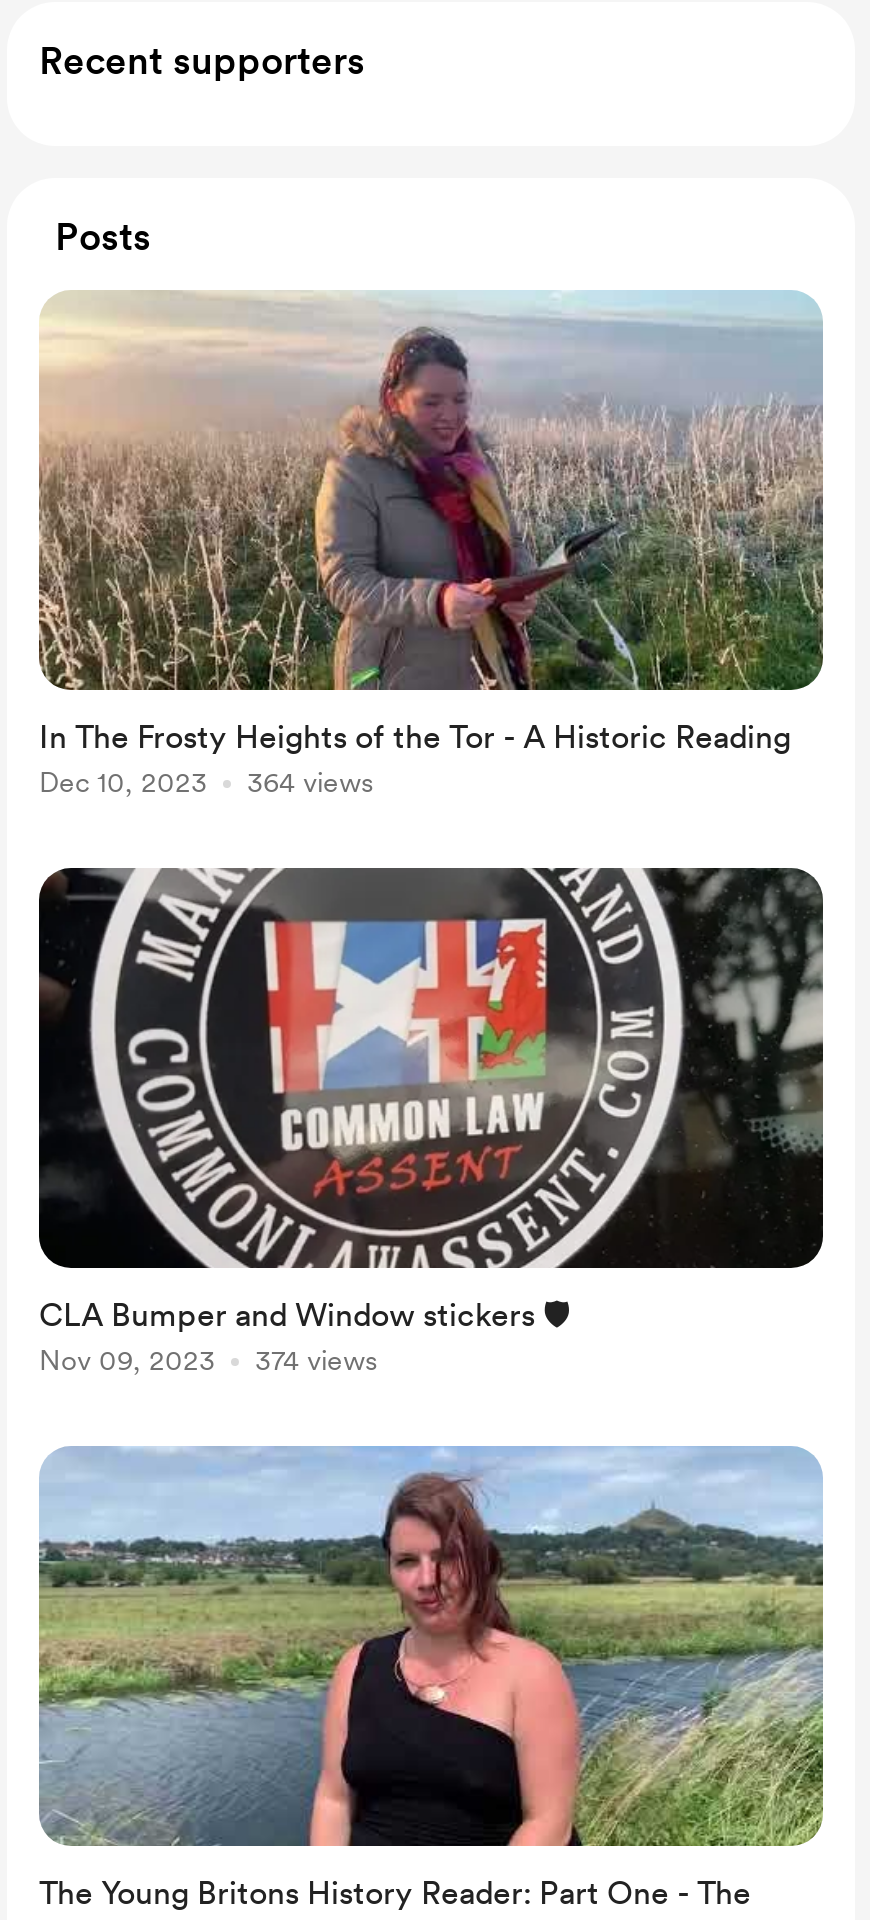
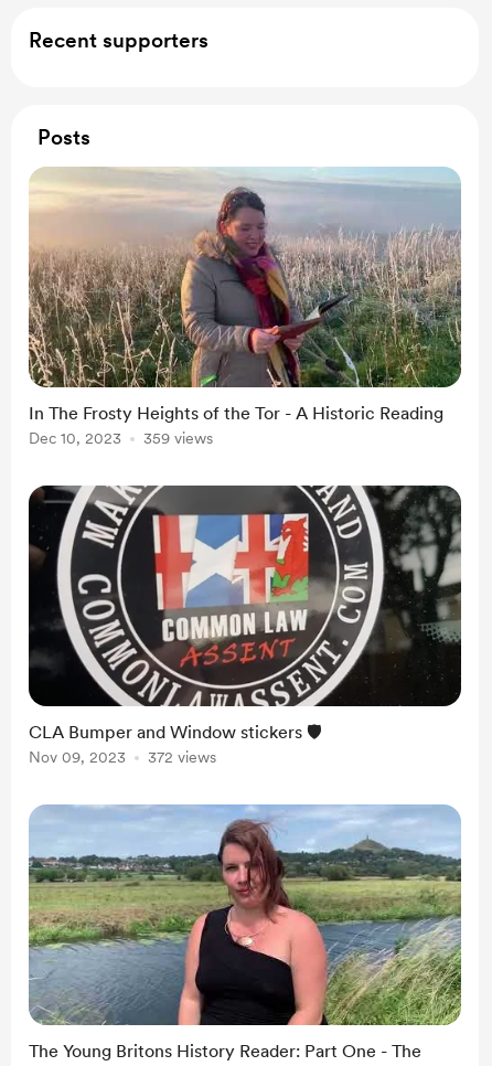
- Dec 10, 2023 364 views
+ Dec 10, 2023 359 views

- Nov 09, 2023 374 views
+ Nov 09, 2023 372 views
